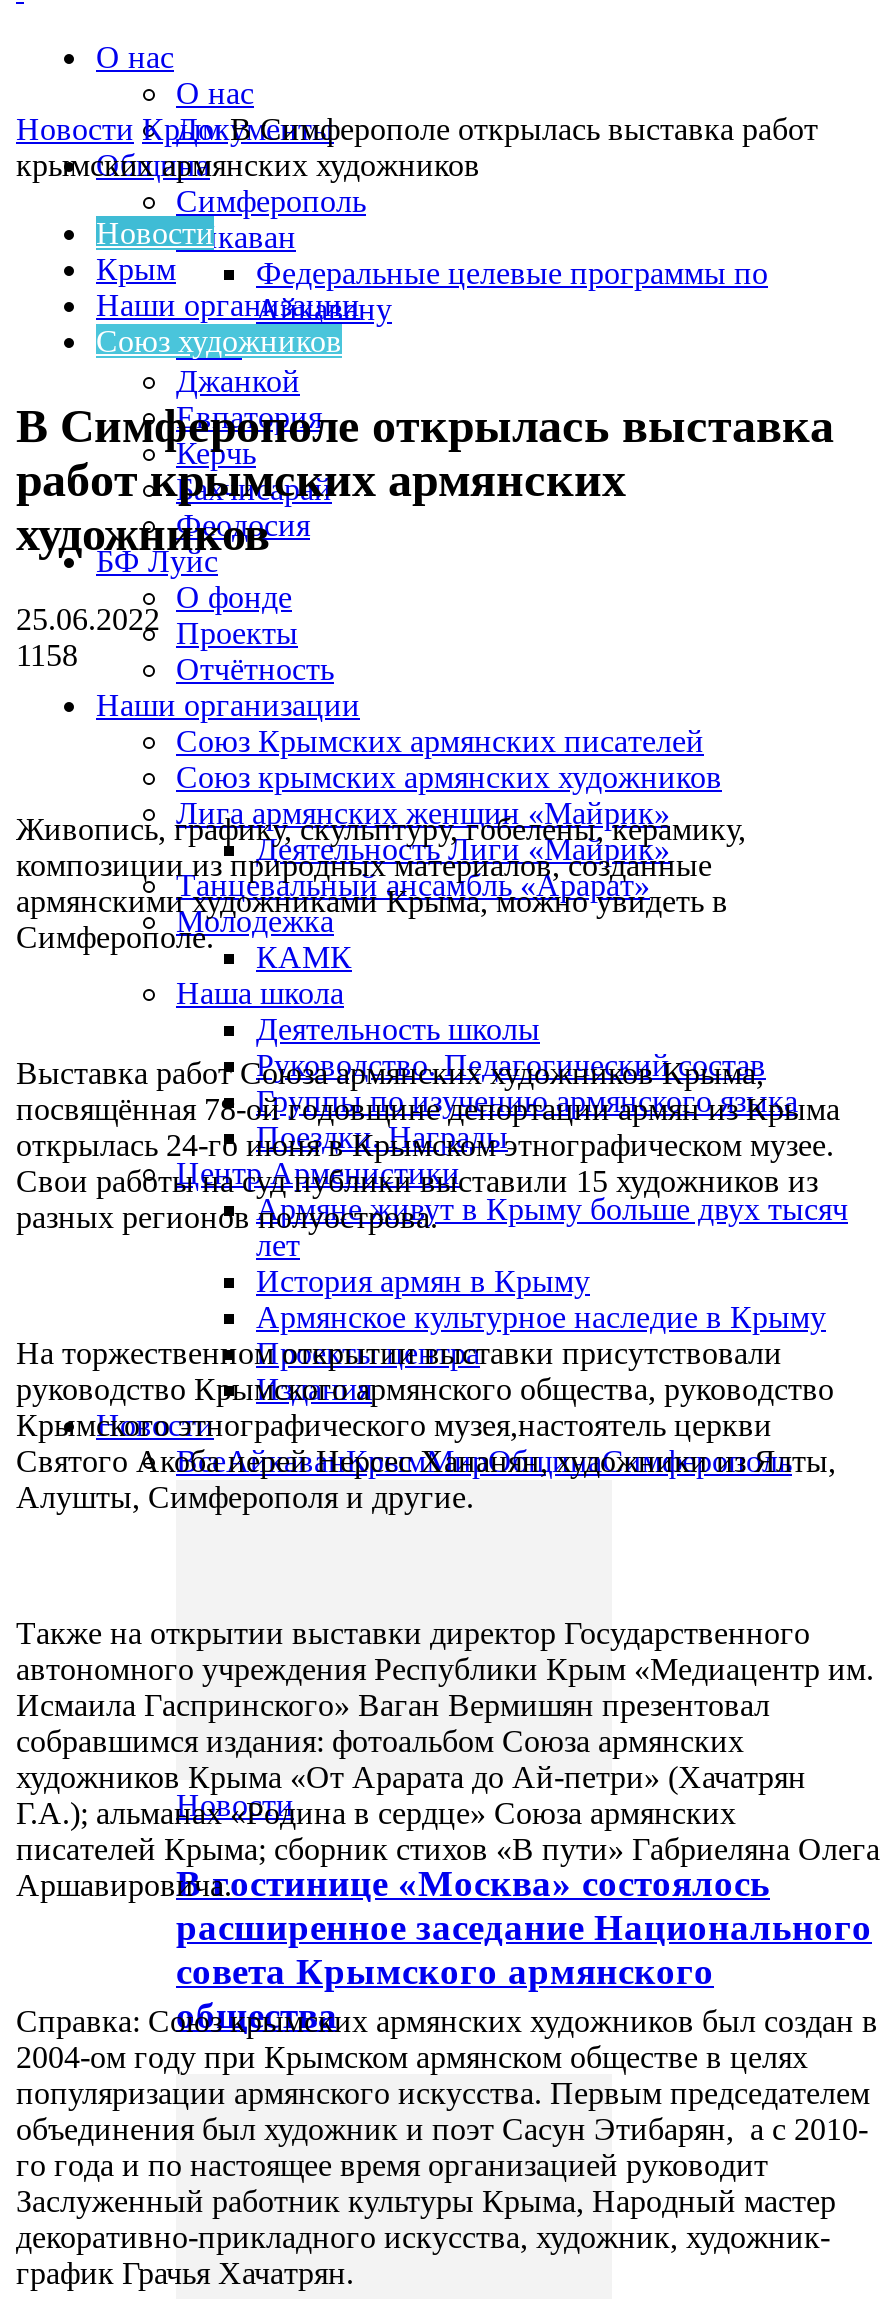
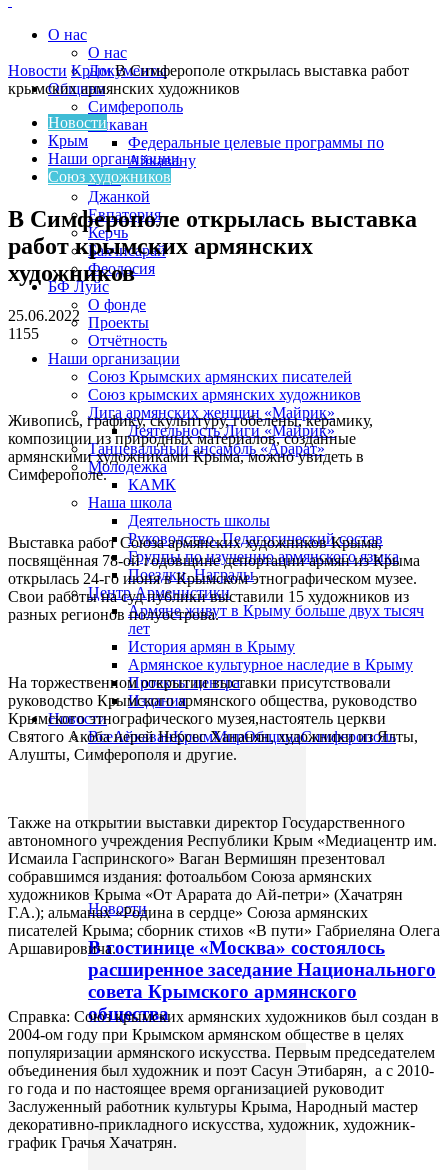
- 1158
+ 1155
